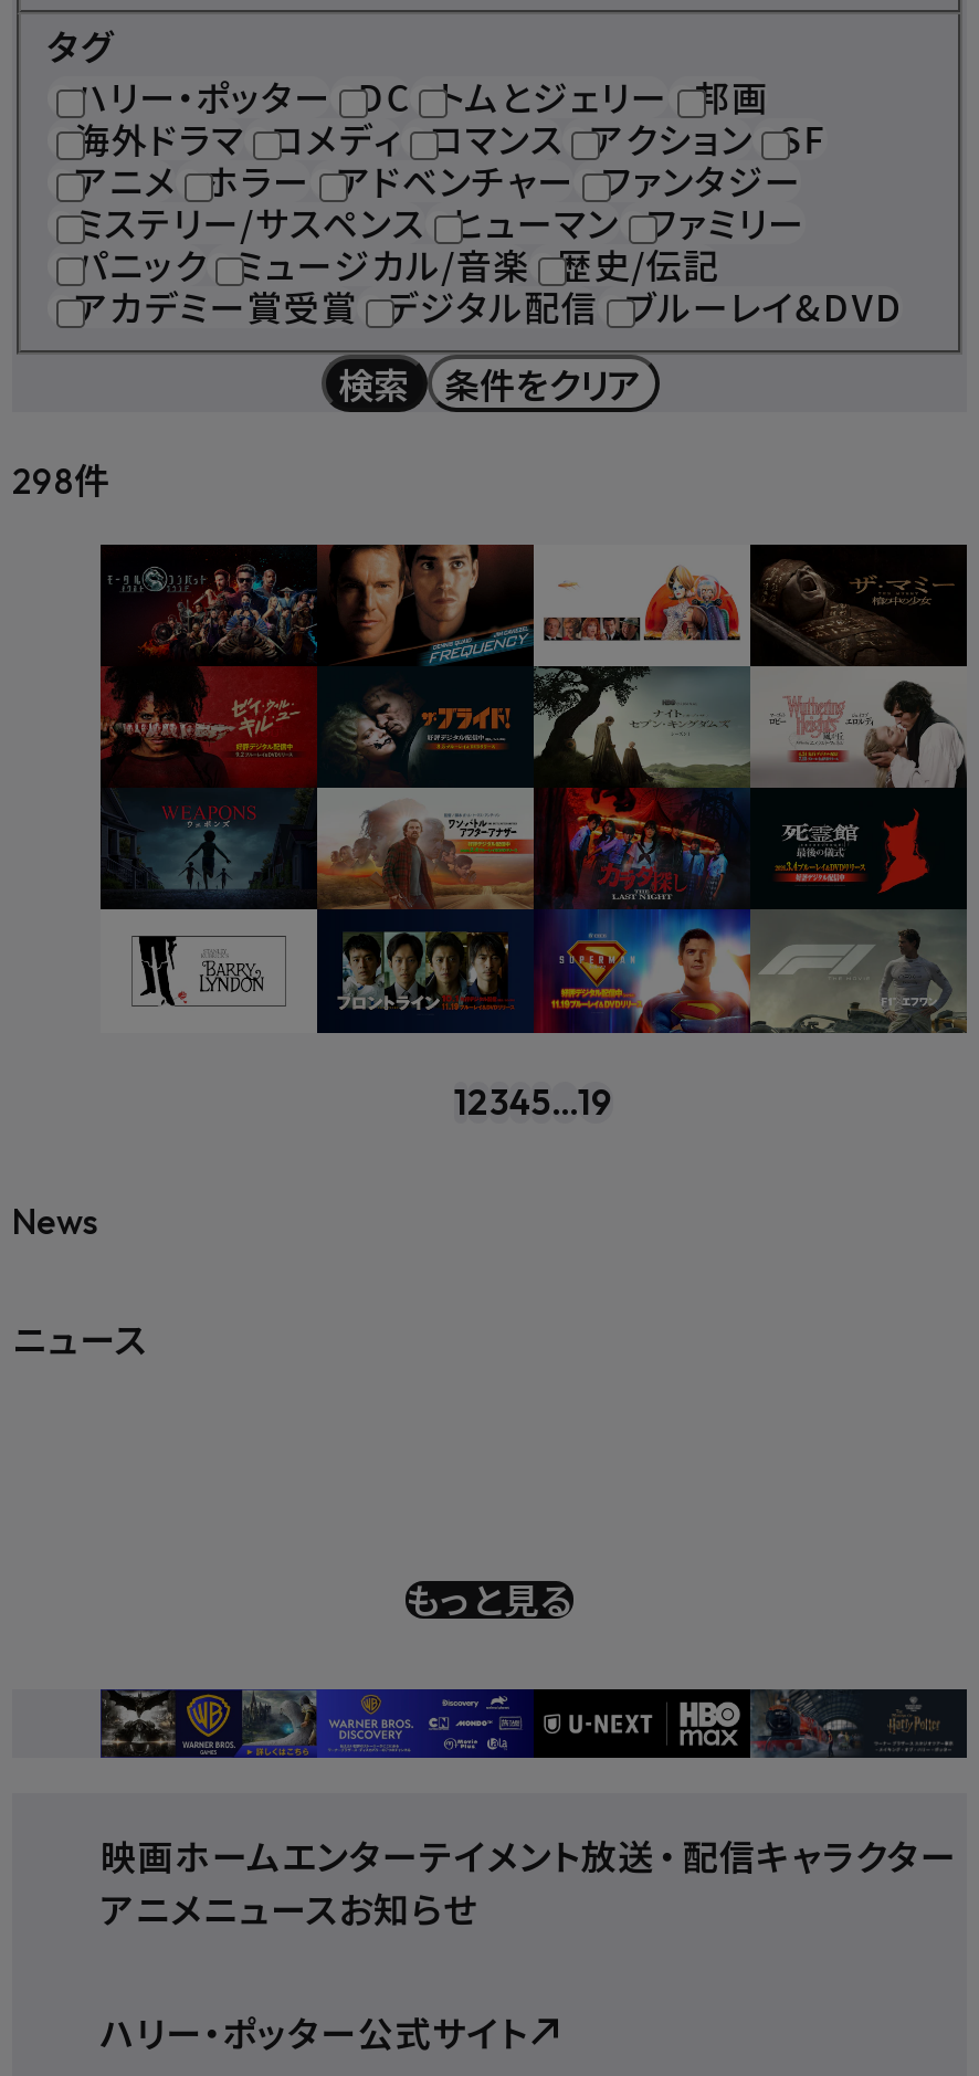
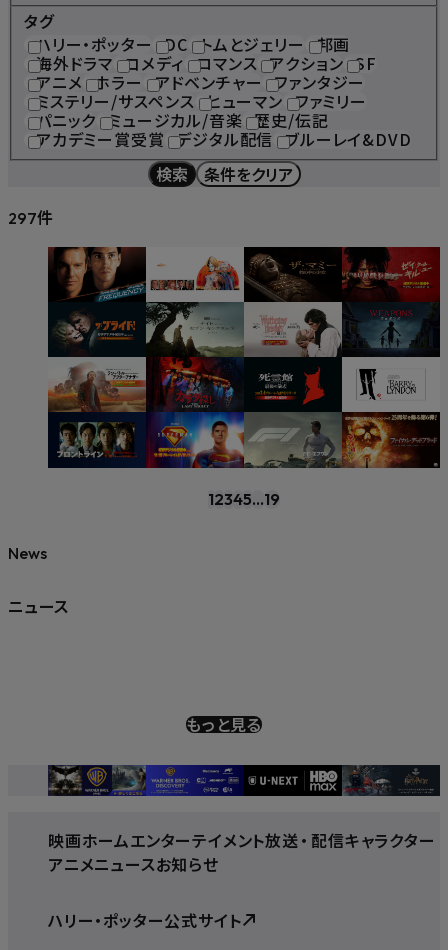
- 298件
+ 297件

- [image]
+ [image]
